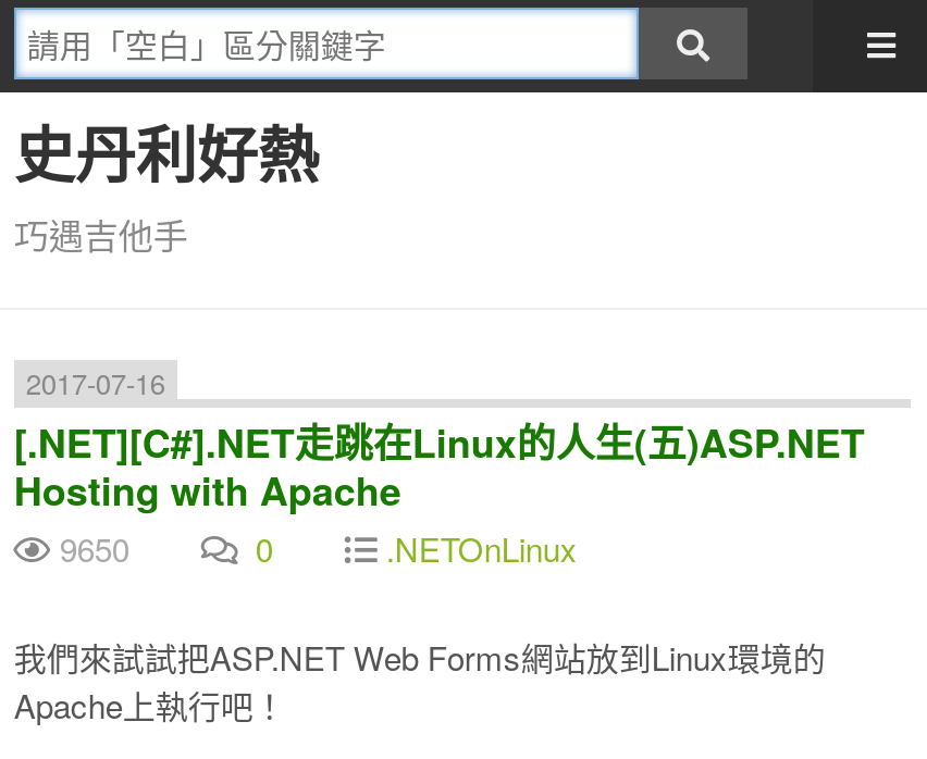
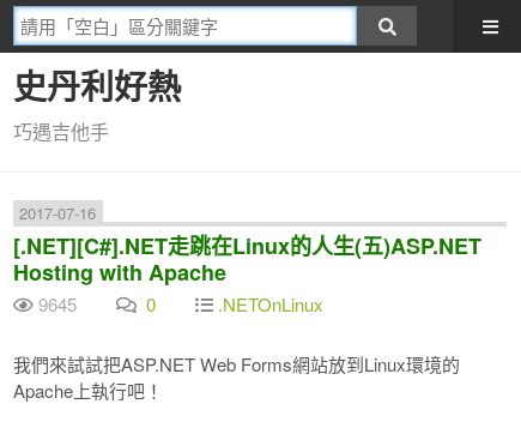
- 9650
+ 9645
